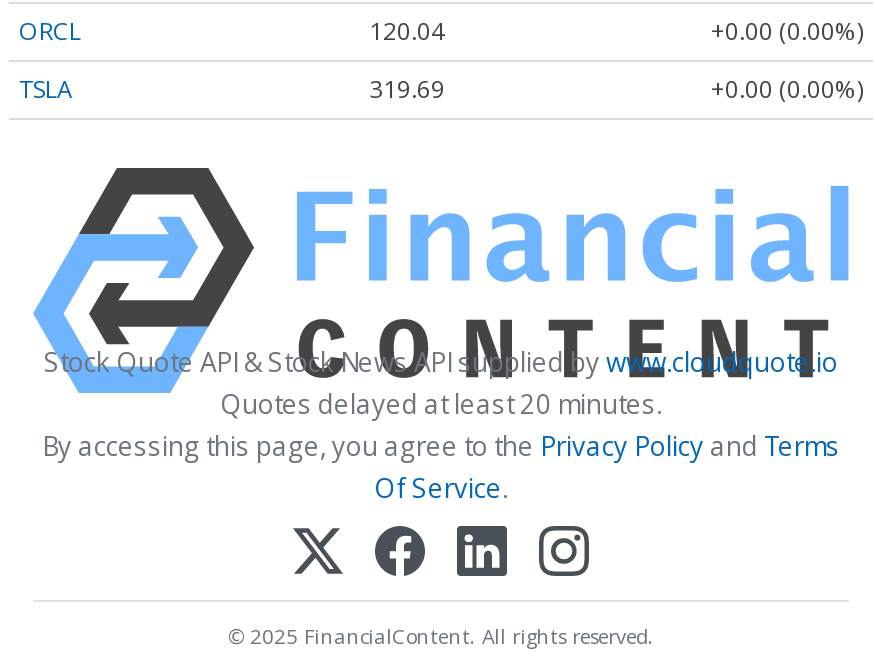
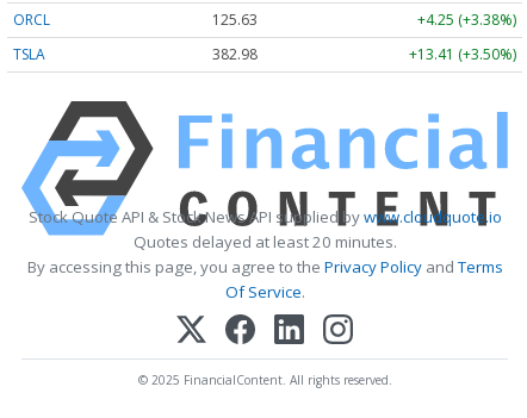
- 120.04
+ 125.63

- +0.00 (0.00%)
+ +4.25 (+3.38%)

- 319.69
+ 382.98

- +0.00 (0.00%)
+ +13.41 (+3.50%)
